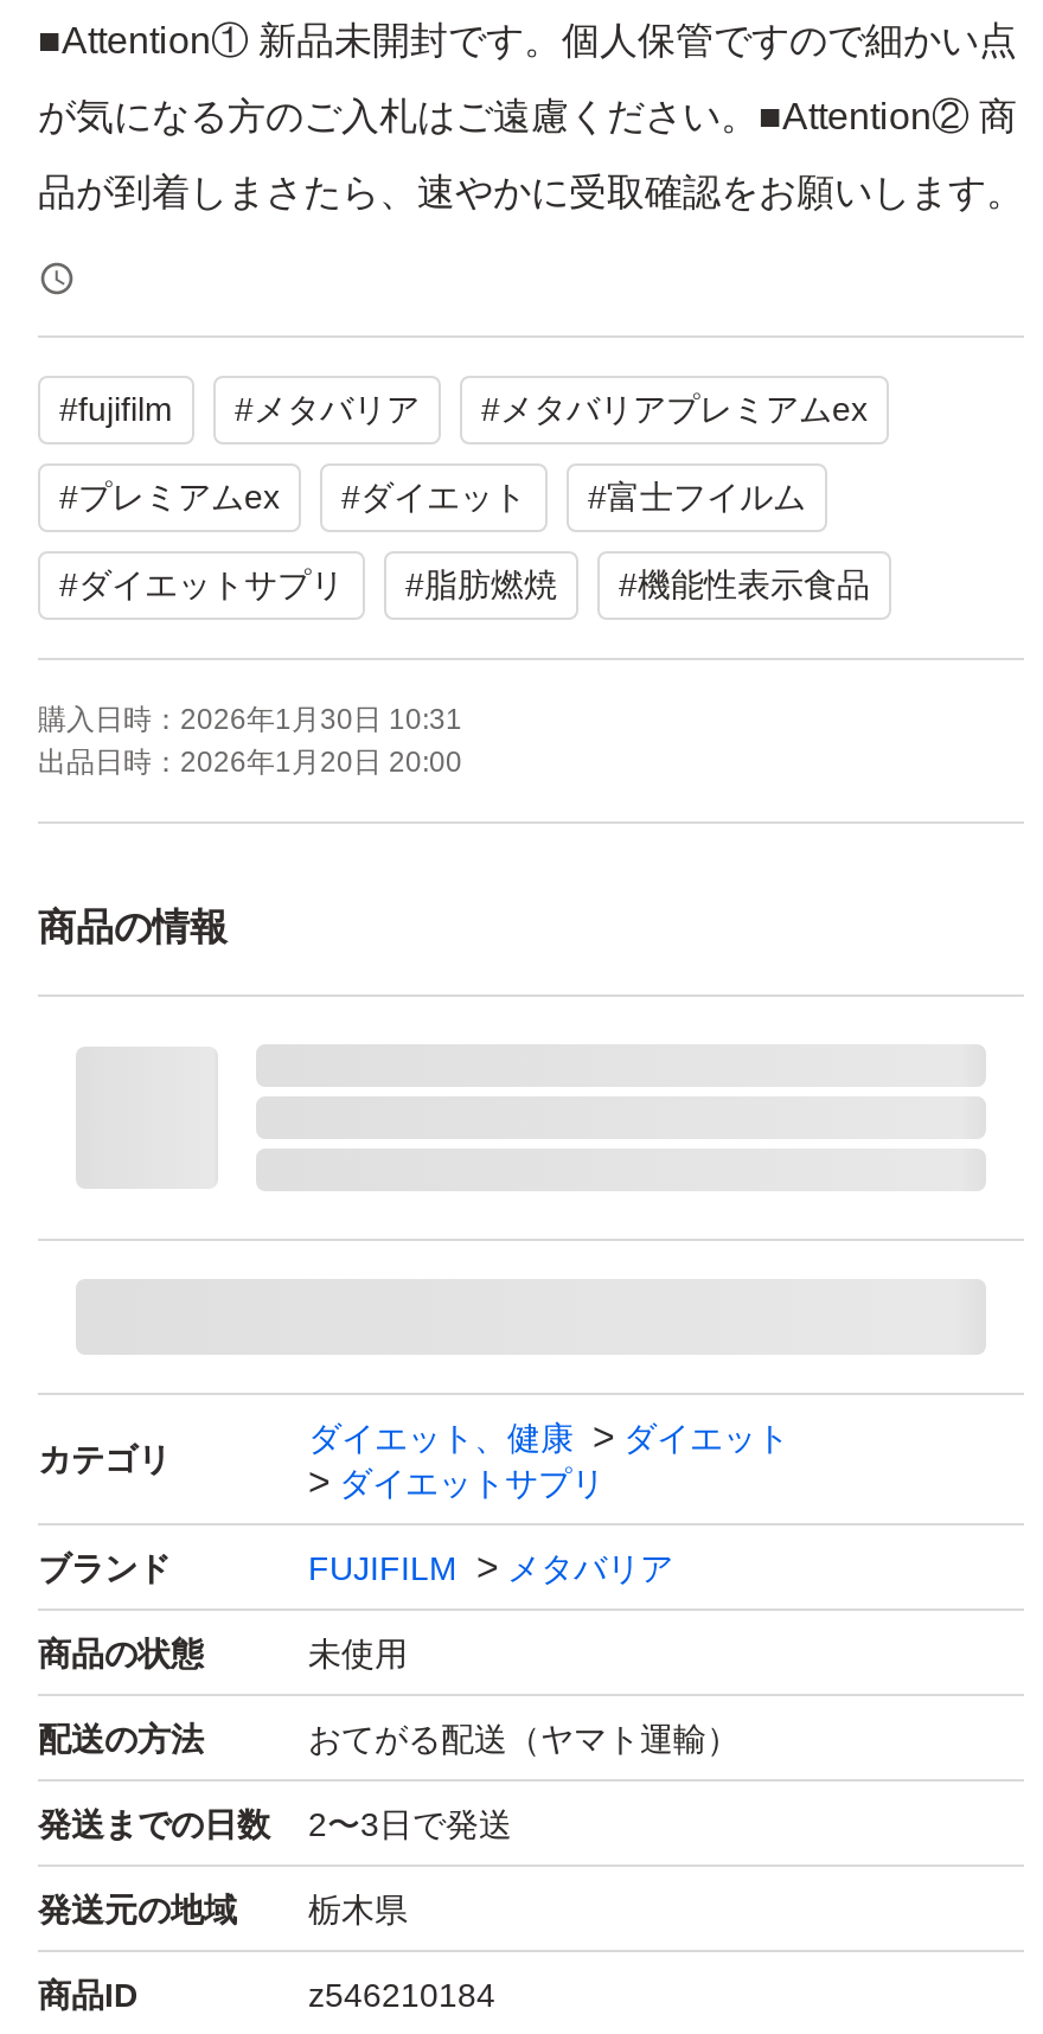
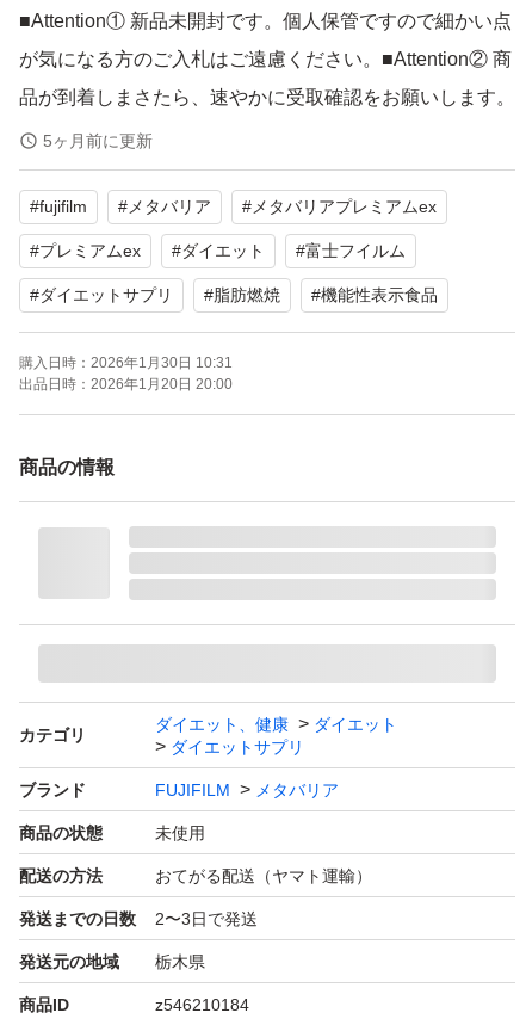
+ 5ヶ月前に更新
